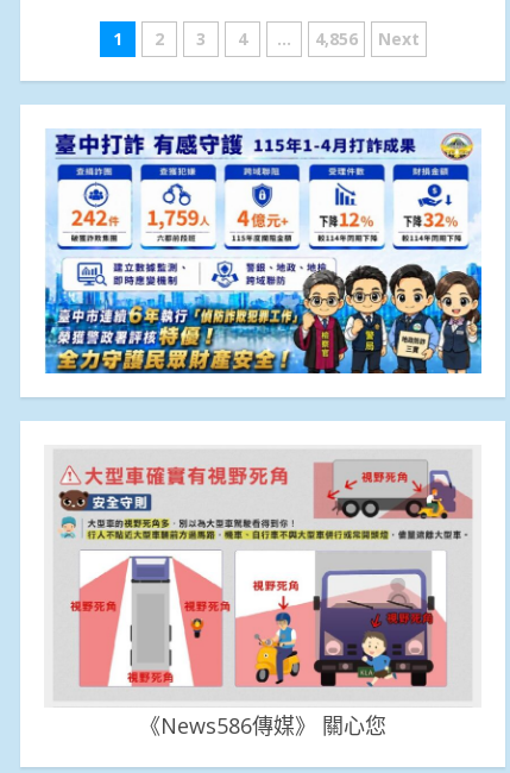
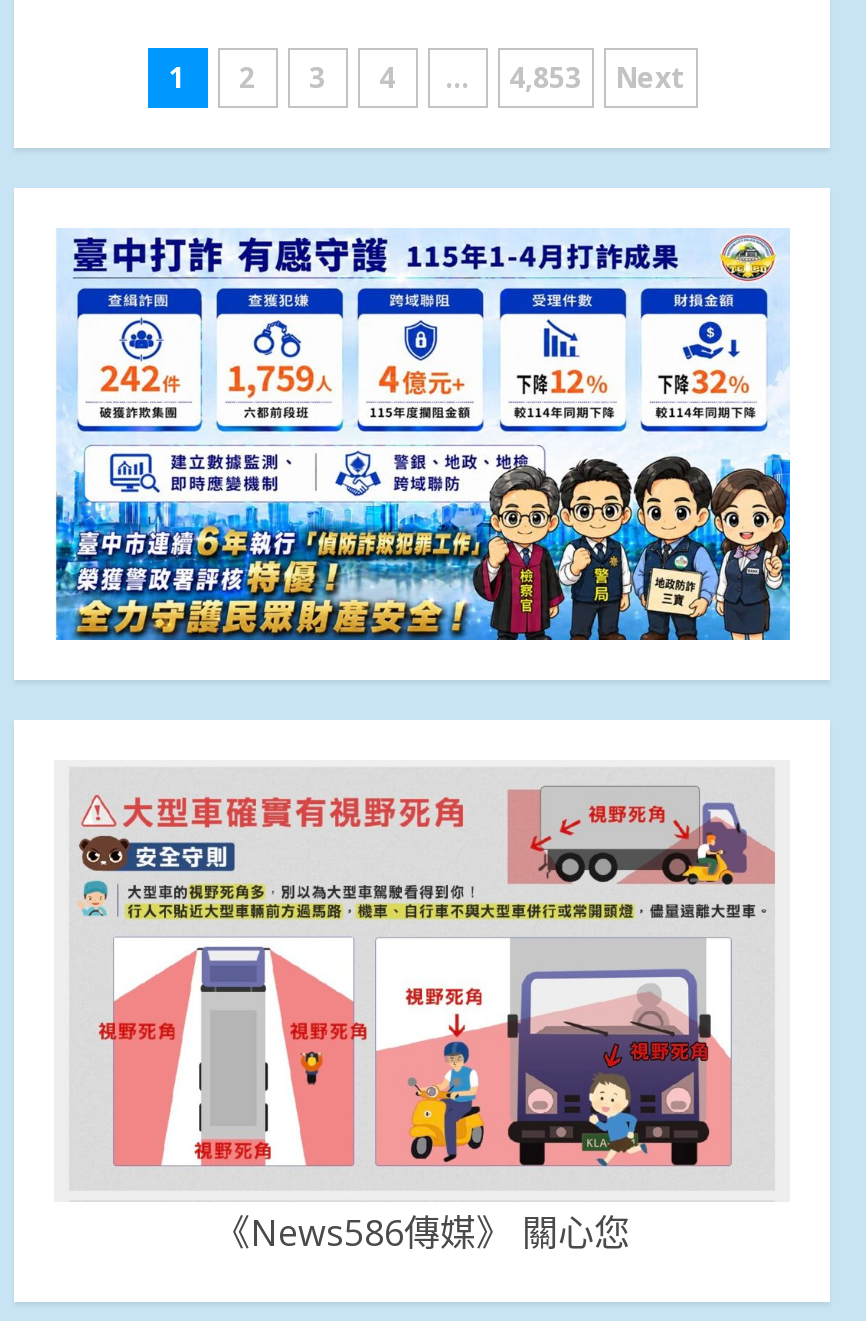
- 4,856
+ 4,853
